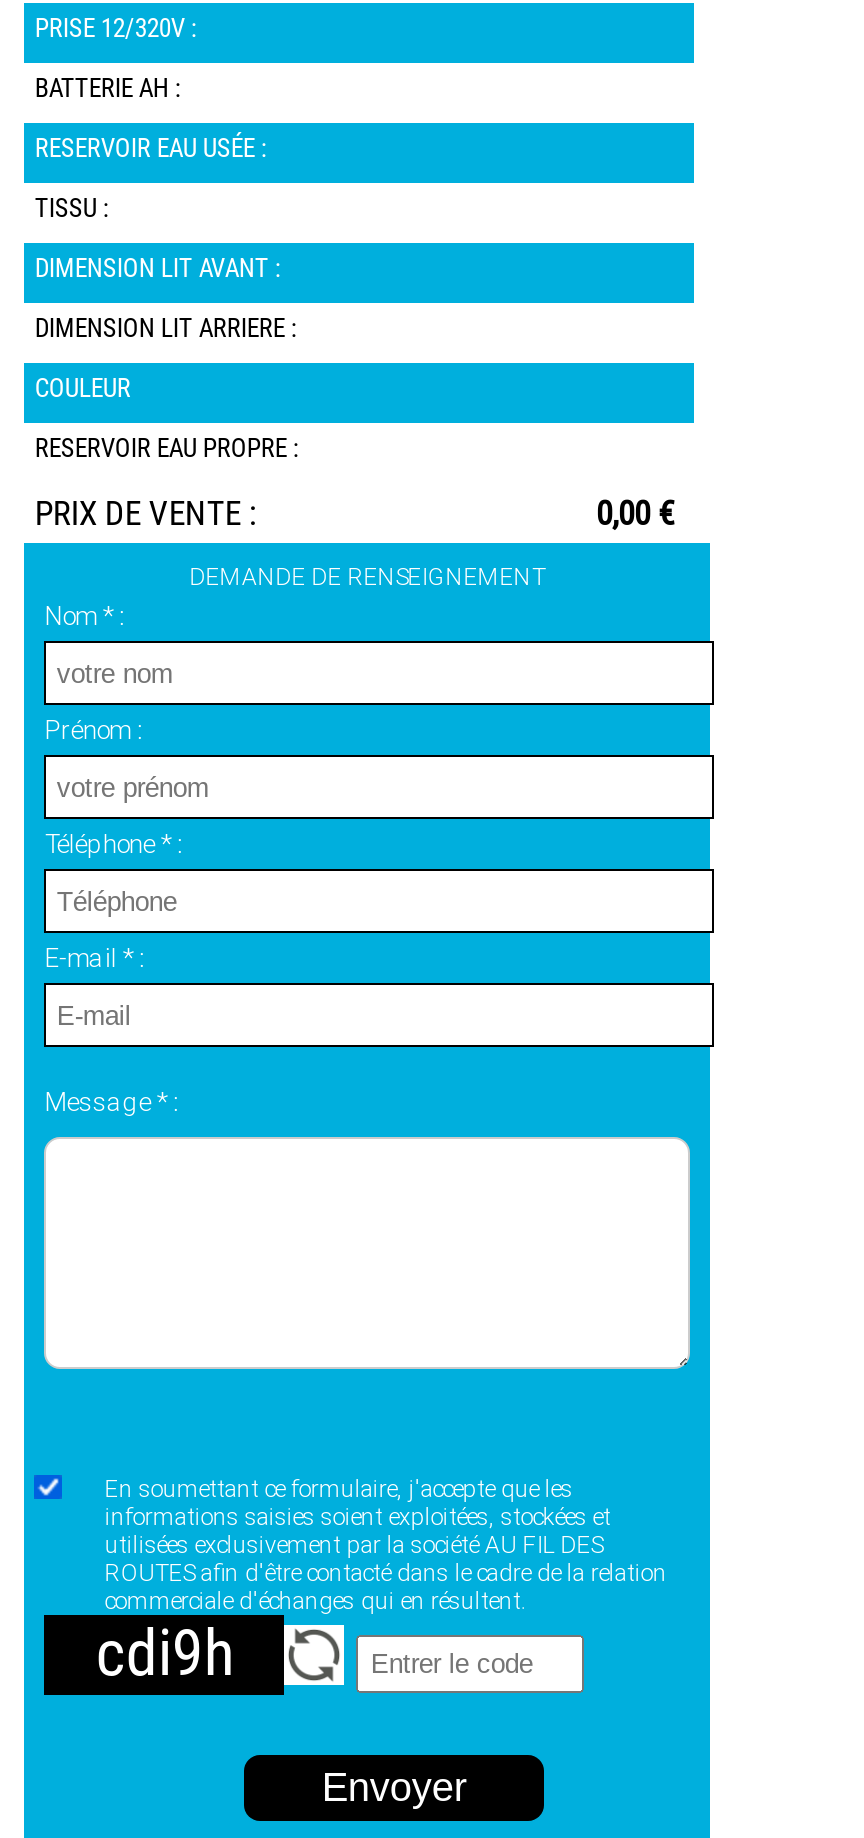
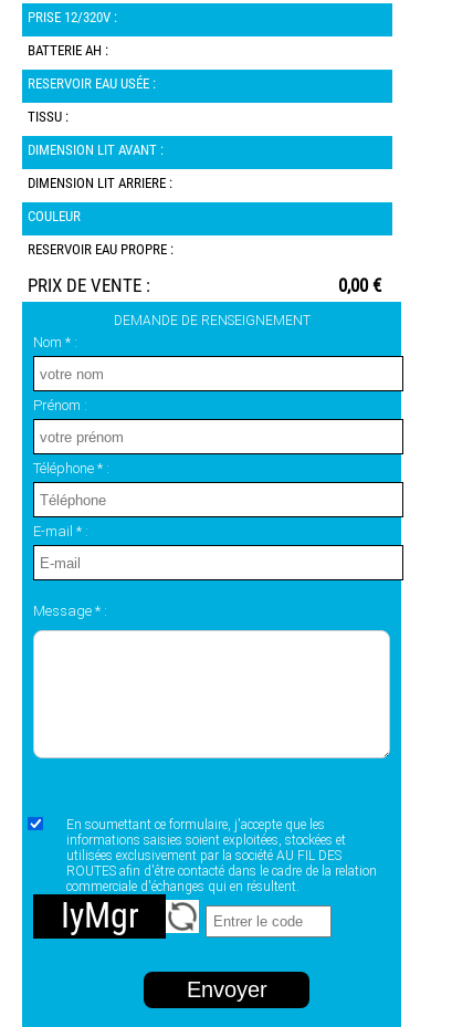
- cdi9h
+ IyMgr
